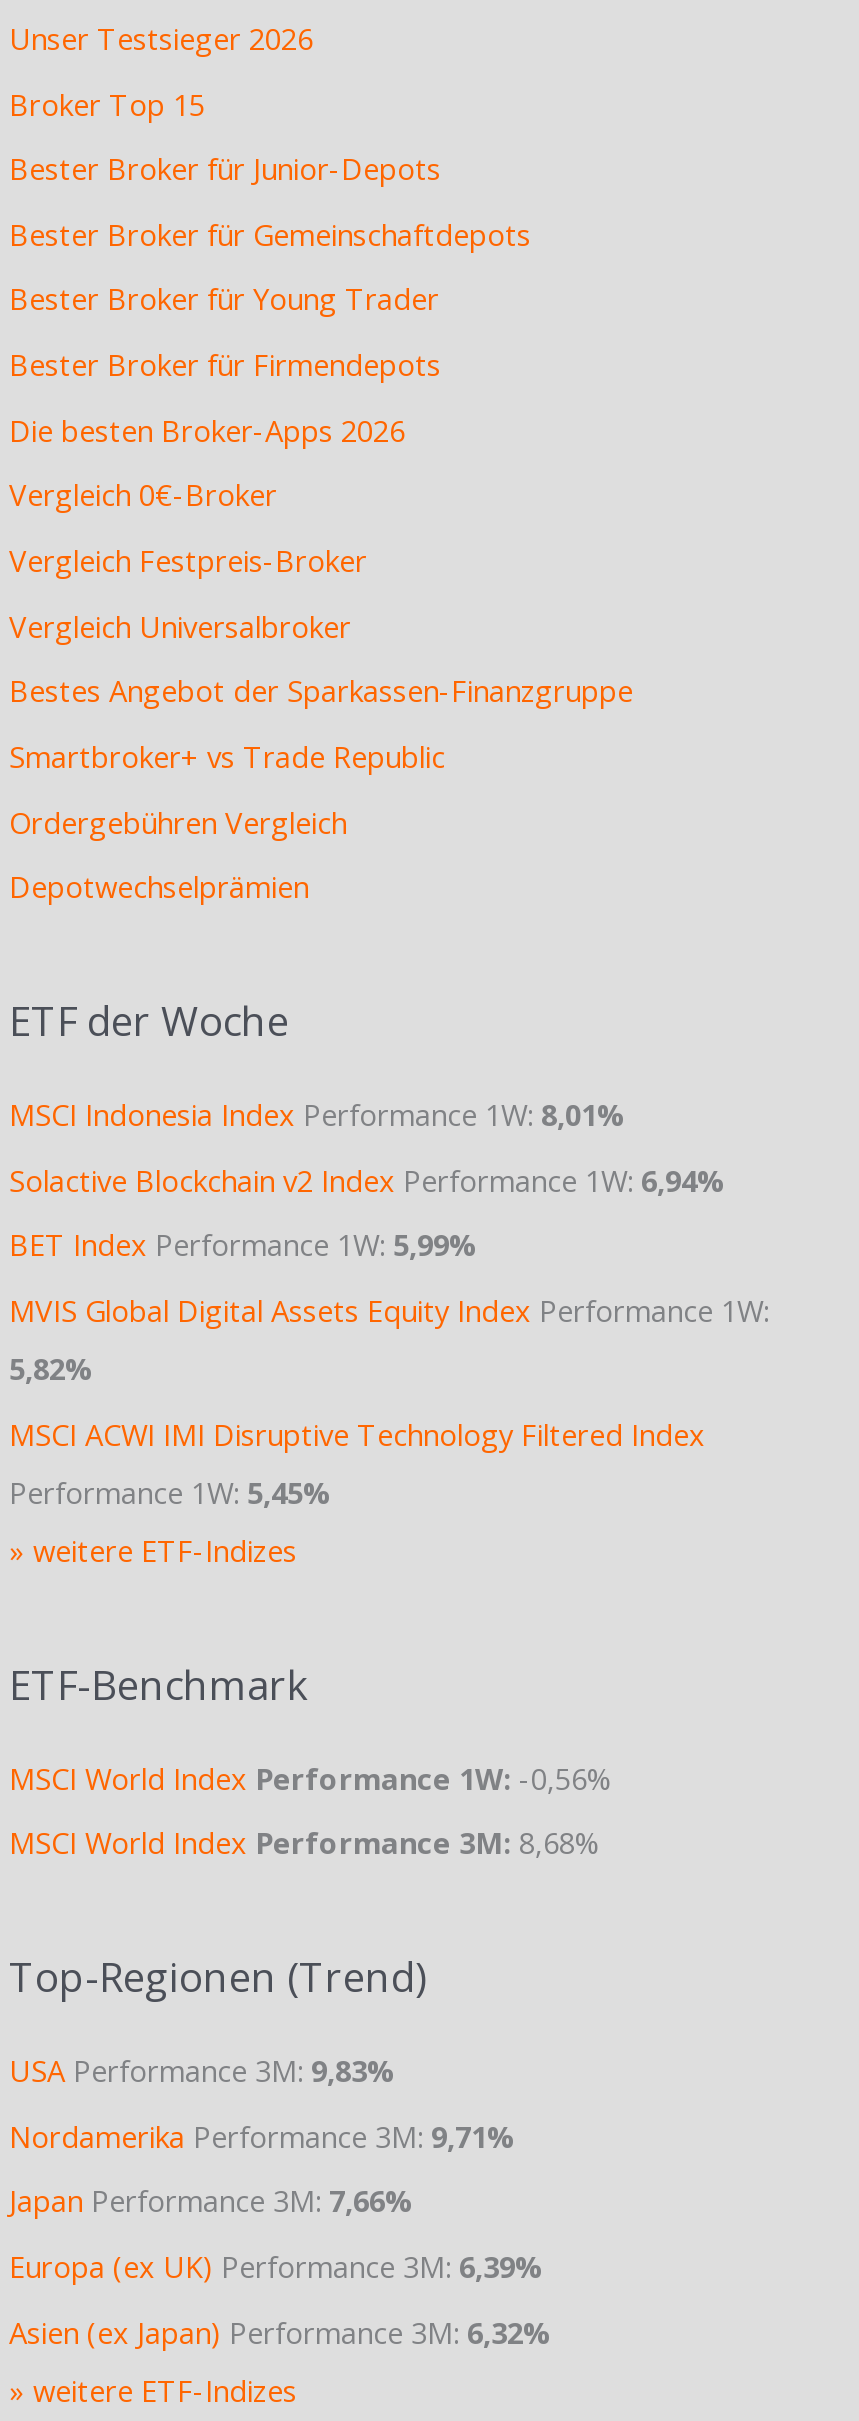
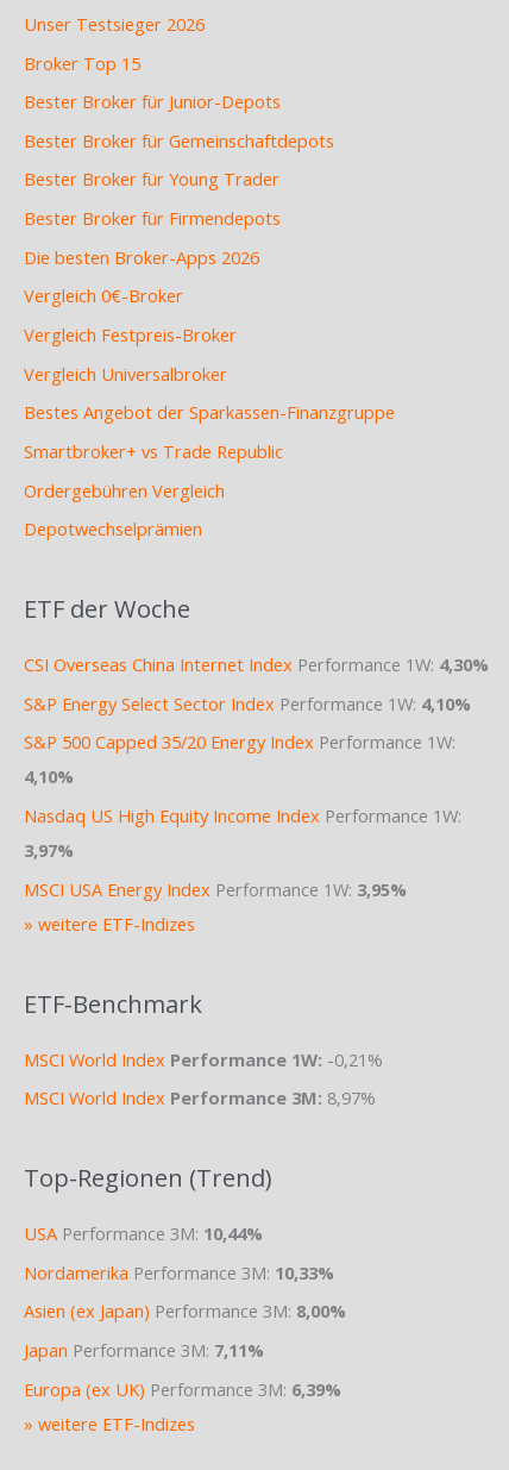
- MSCI Indonesia Index Performance 1W: 8,01%
+ CSI Overseas China Internet Index Performance 1W: 4,30%

- Solactive Blockchain v2 Index Performance 1W: 6,94%
+ S&P Energy Select Sector Index Performance 1W: 4,10%

- BET Index Performance 1W: 5,99%
+ S&P 500 Capped 35/20 Energy Index Performance 1W:
+ 4,10%

- MVIS Global Digital Assets Equity Index Performance 1W:
- 5,82%
+ Nasdaq US High Equity Income Index Performance 1W:
+ 3,97%

- MSCI ACWI IMI Disruptive Technology Filtered Index
- Performance 1W: 5,45%
+ MSCI USA Energy Index Performance 1W: 3,95%

- MSCI World Index Performance 1W: -0,56%
+ MSCI World Index Performance 1W: -0,21%

- MSCI World Index Performance 3M: 8,68%
+ MSCI World Index Performance 3M: 8,97%

- USA Performance 3M: 9,83%
- Nordamerika Performance 3M: 9,71%
- Japan Performance 3M: 7,66%
+ USA Performance 3M: 10,44%
+ Nordamerika Performance 3M: 10,33%
+ Asien (ex Japan) Performance 3M: 8,00%
+ Japan Performance 3M: 7,11%

moved down: Europa (ex UK) Performance 3M: 6,39%

- Asien (ex Japan) Performance 3M: 6,32%
